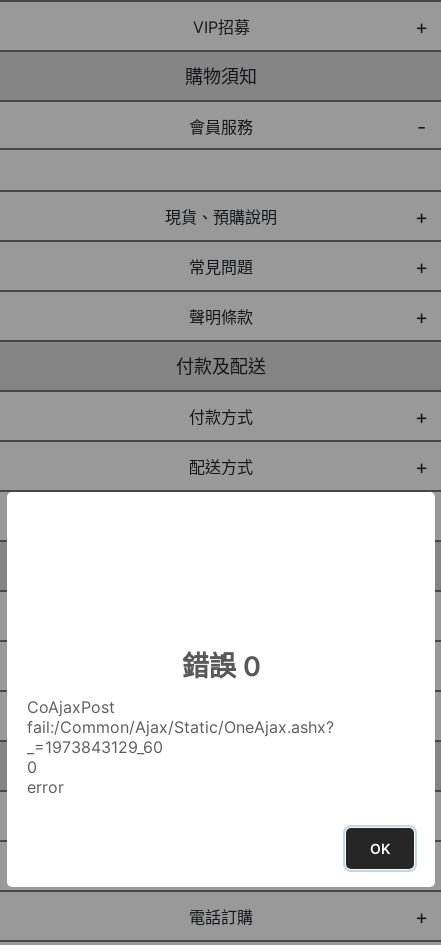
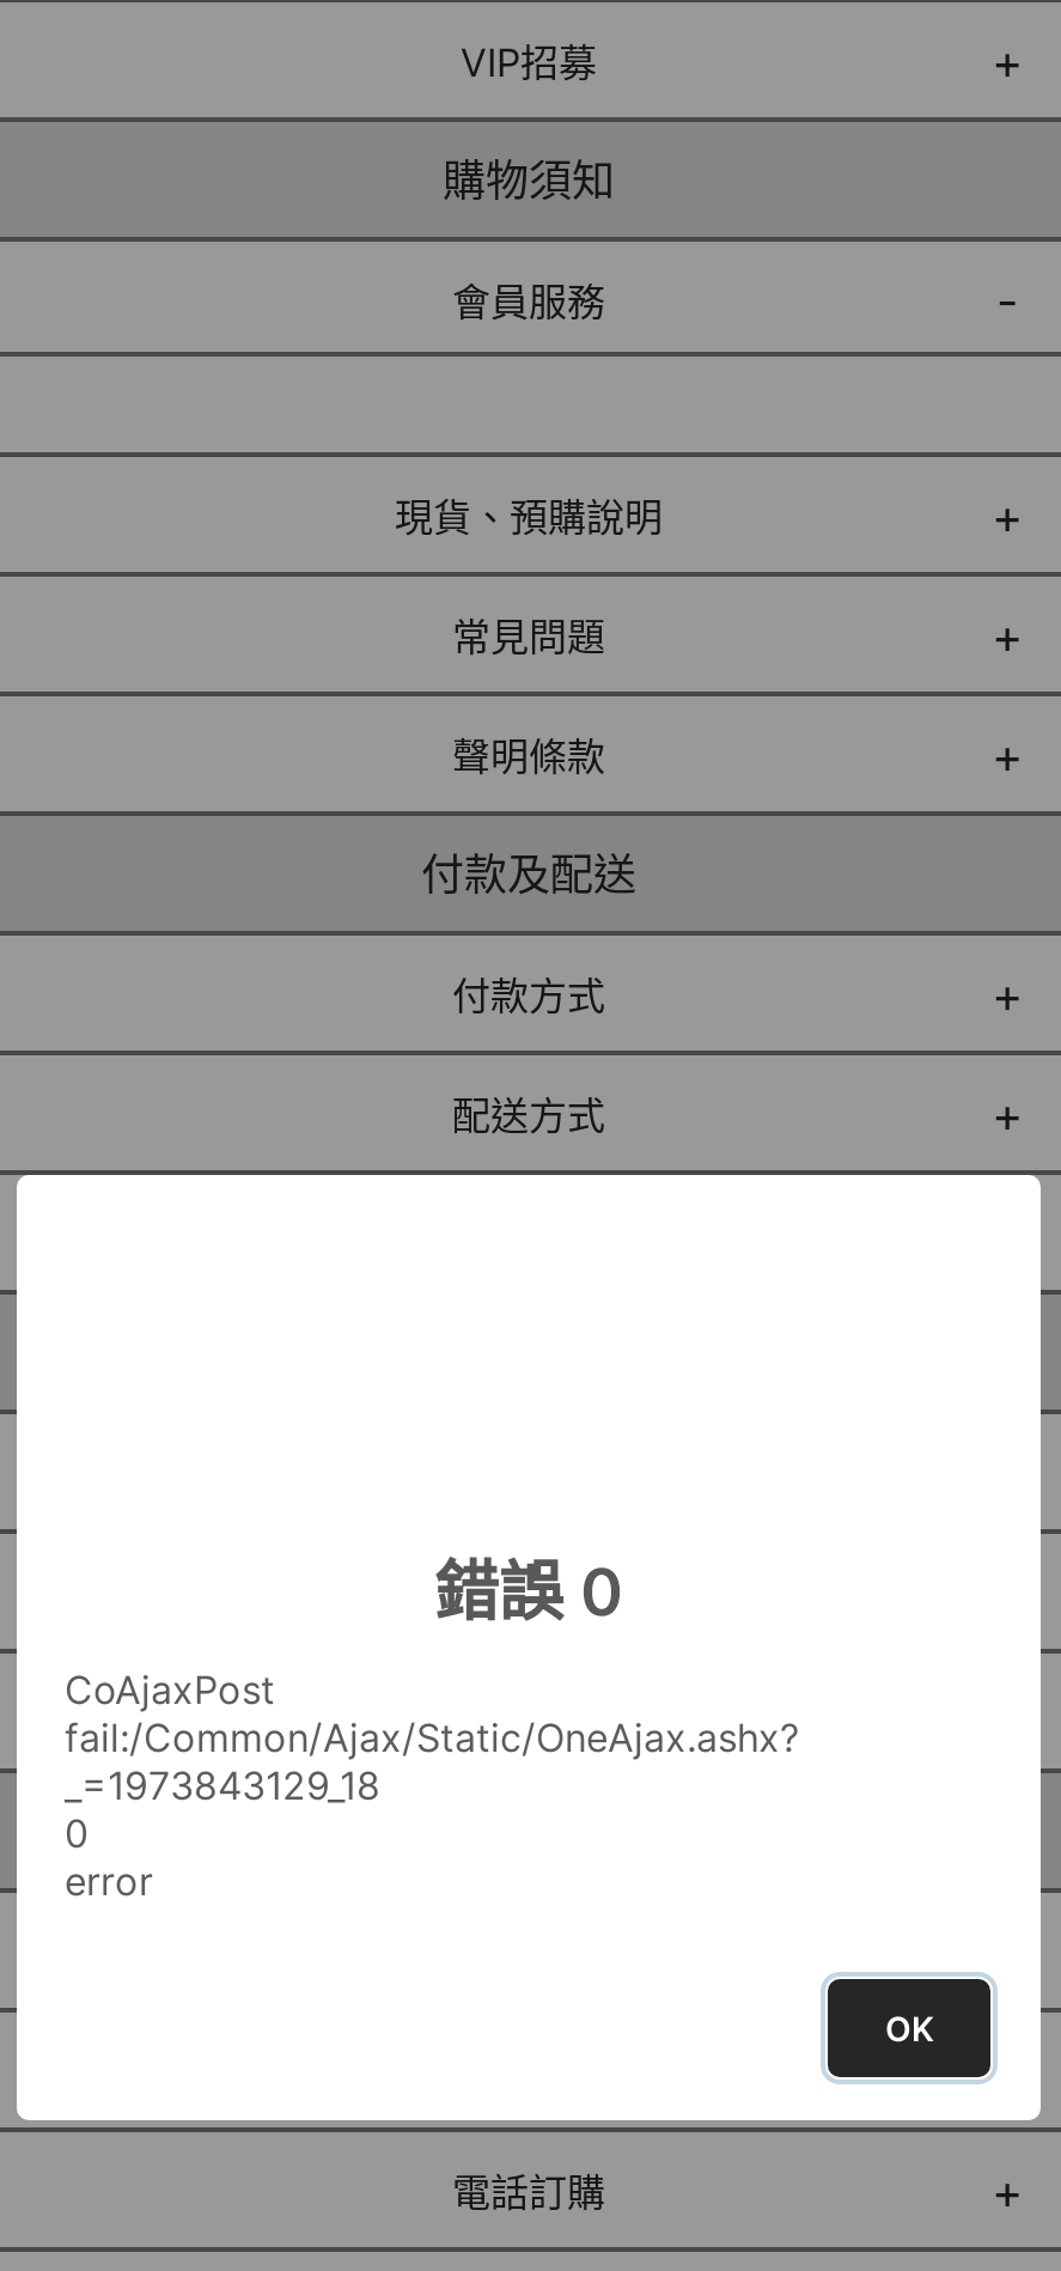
- _=1973843129_60
+ _=1973843129_18
